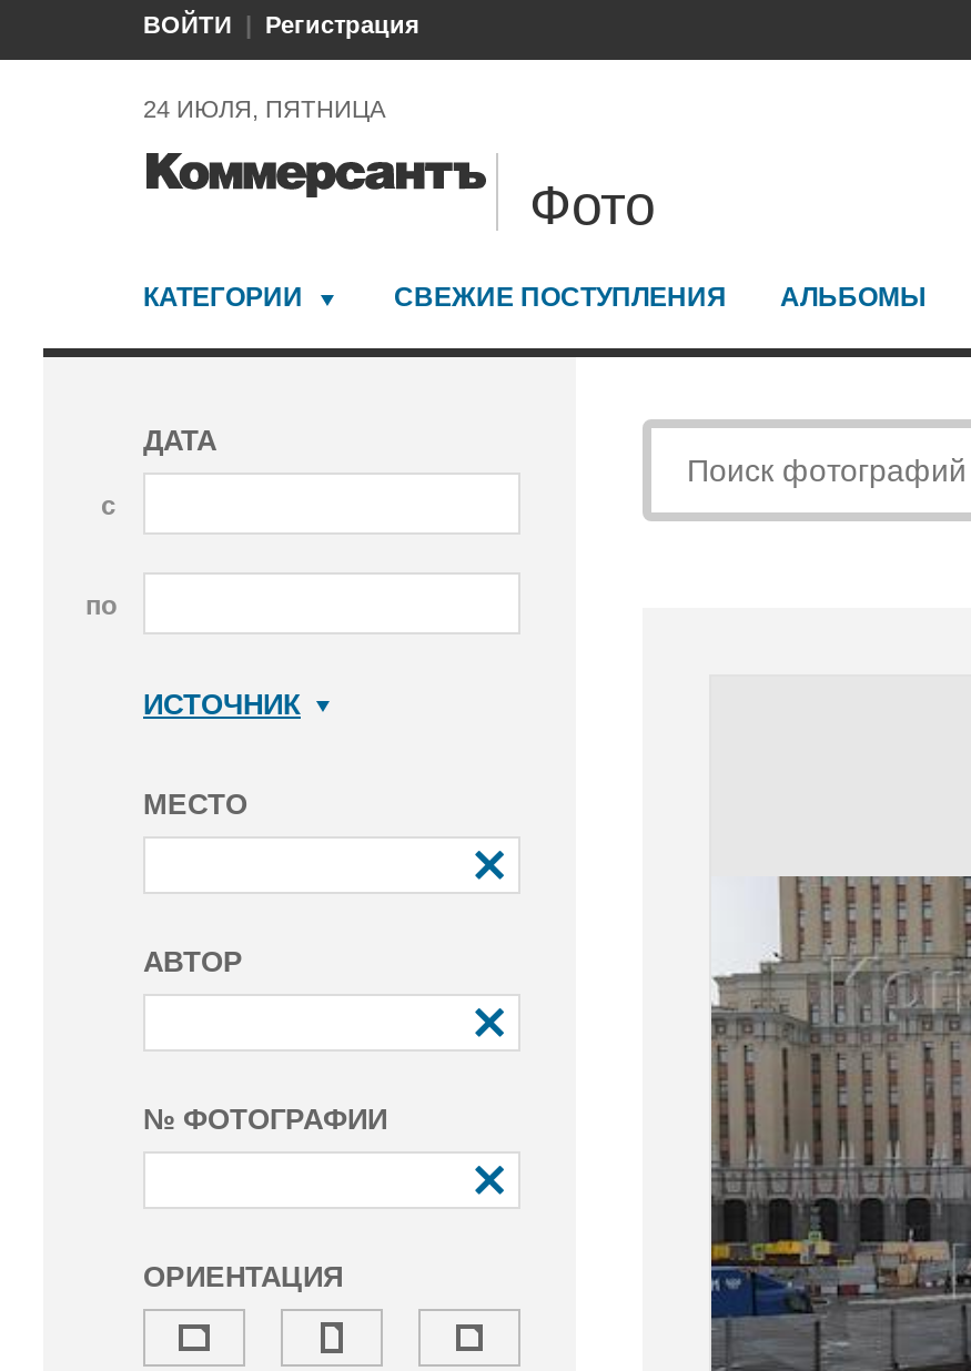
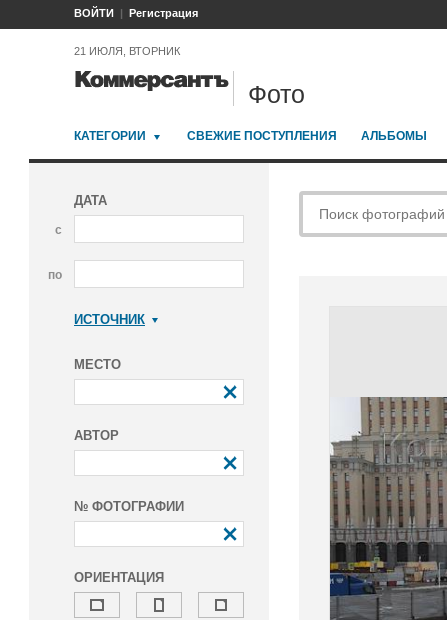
- 24 ИЮЛЯ, ПЯТНИЦА
+ 21 ИЮЛЯ, ВТОРНИК
